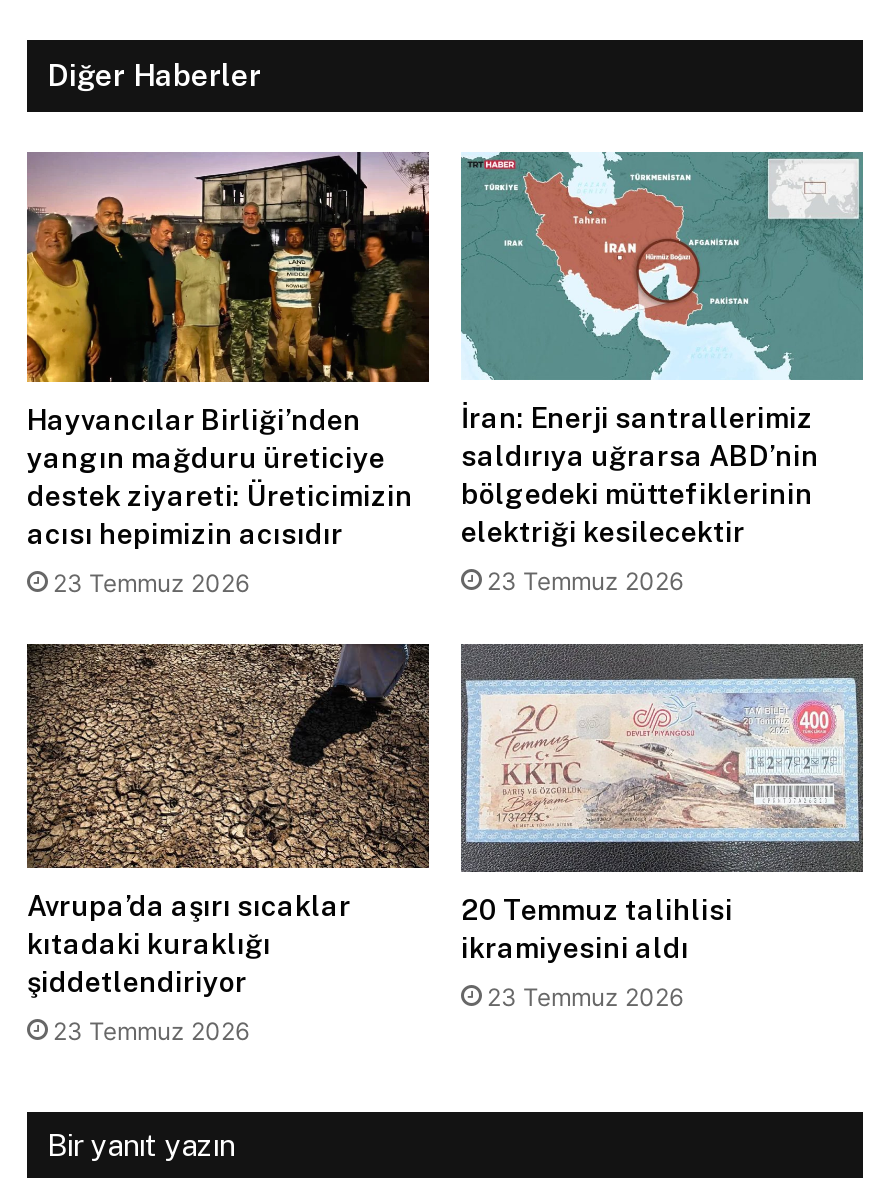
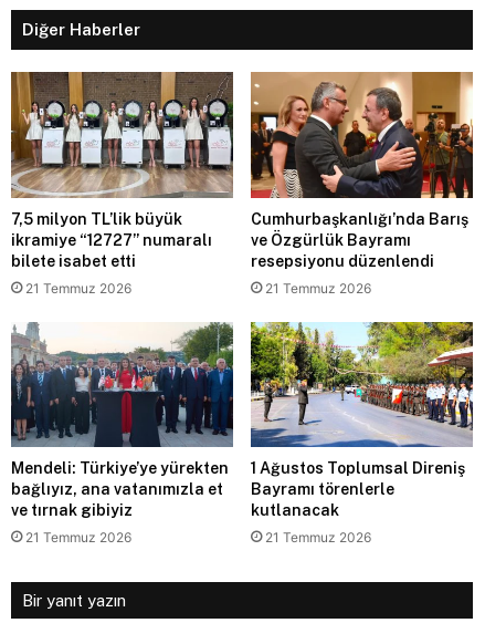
- [image]
- Hayvancılar Birliği’nden
- yangın mağduru üreticiye
- destek ziyareti: Üreticimizin
- acısı hepimizin acısıdır
+ [image]
+ 7,5 milyon TL’lik büyük
+ ikramiye “12727” numaralı
+ bilete isabet etti

- [image]
- İran: Enerji santrallerimiz
- saldırıya uğrarsa ABD’nin
- bölgedeki müttefiklerinin
- elektriği kesilecektir
+ [image]
+ Cumhurbaşkanlığı’nda Barış
+ ve Özgürlük Bayramı
+ resepsiyonu düzenlendi

- 23 Temmuz 2026
+ 21 Temmuz 2026

- 23 Temmuz 2026
+ 21 Temmuz 2026

- [image]
- Avrupa’da aşırı sıcaklar
- kıtadaki kuraklığı
- şiddetlendiriyor
+ [image]
+ Mendeli: Türkiye’ye yürekten
+ bağlıyız, ana vatanımızla et
+ ve tırnak gibiyiz

- [image]
- 20 Temmuz talihlisi
- ikramiyesini aldı
+ [image]
+ 1 Ağustos Toplumsal Direniş
+ Bayramı törenlerle
+ kutlanacak

- 23 Temmuz 2026
+ 21 Temmuz 2026

- 23 Temmuz 2026
+ 21 Temmuz 2026
